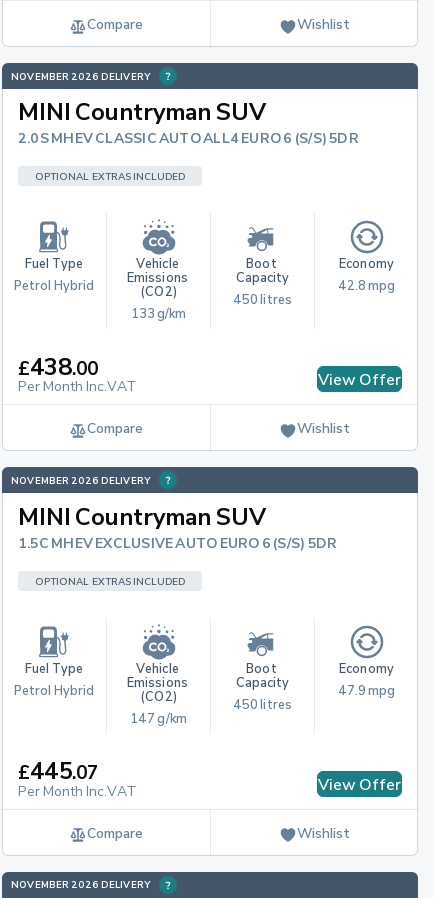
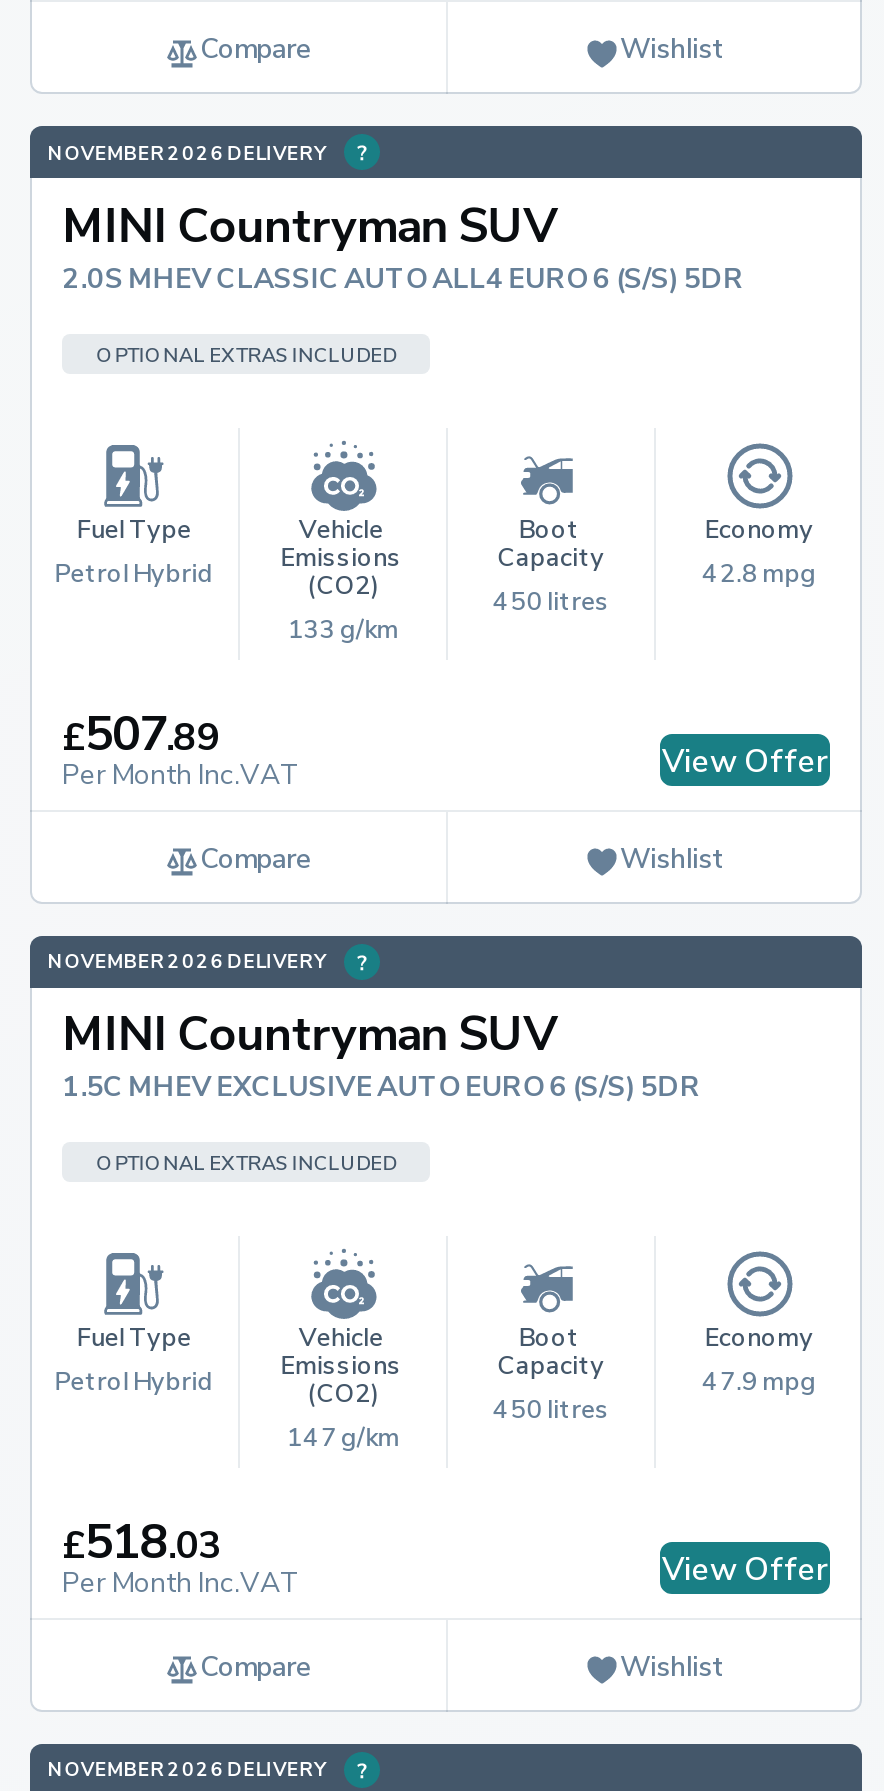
- £438.00
+ £507.89

- £445.07
+ £518.03
